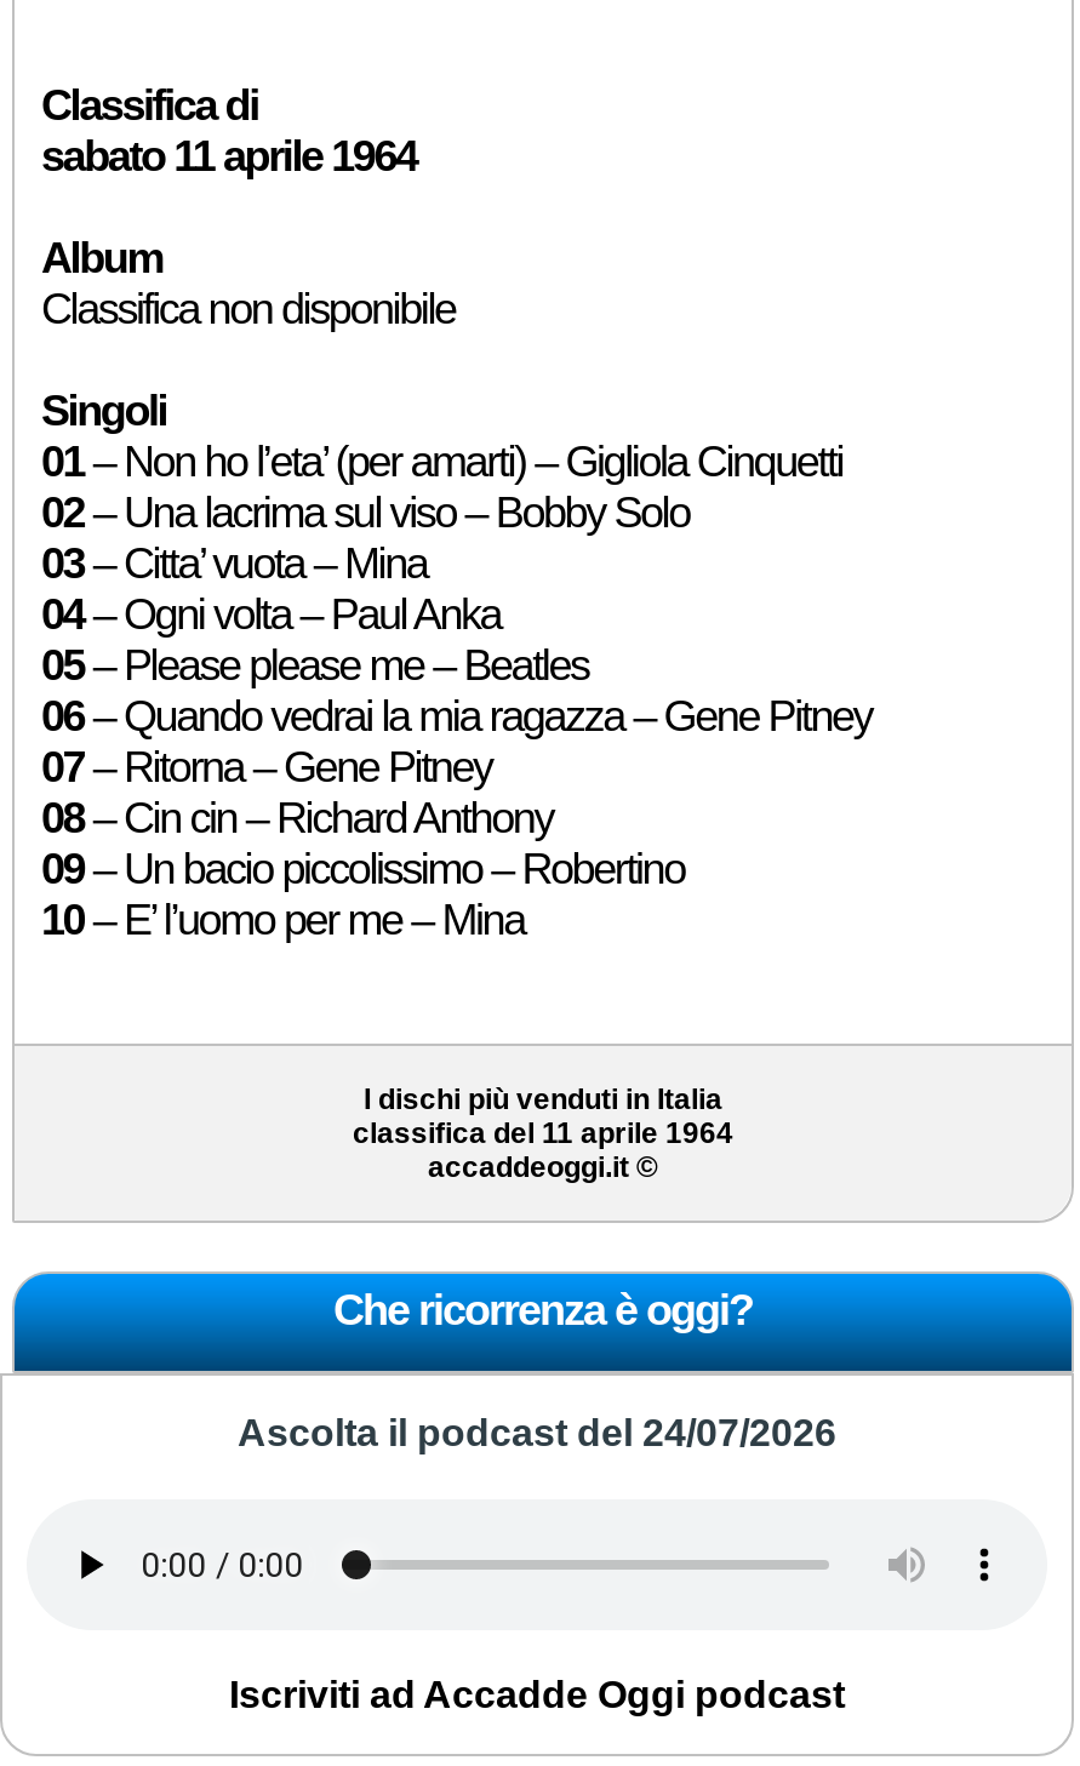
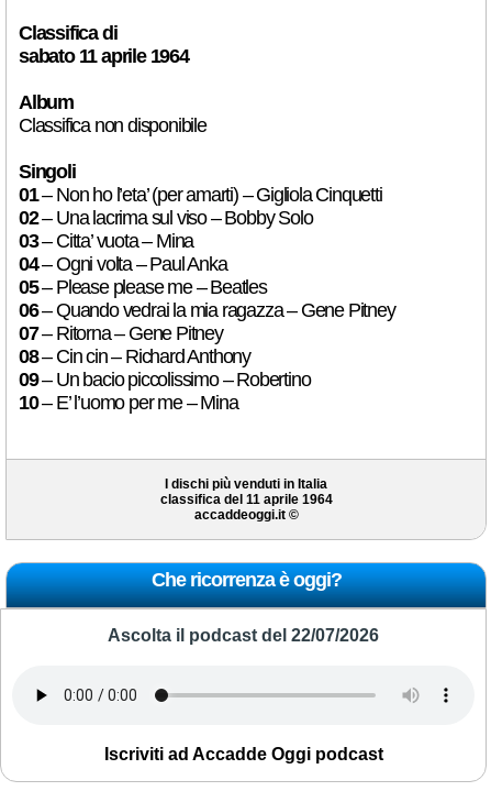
- Ascolta il podcast del 24/07/2026
+ Ascolta il podcast del 22/07/2026
